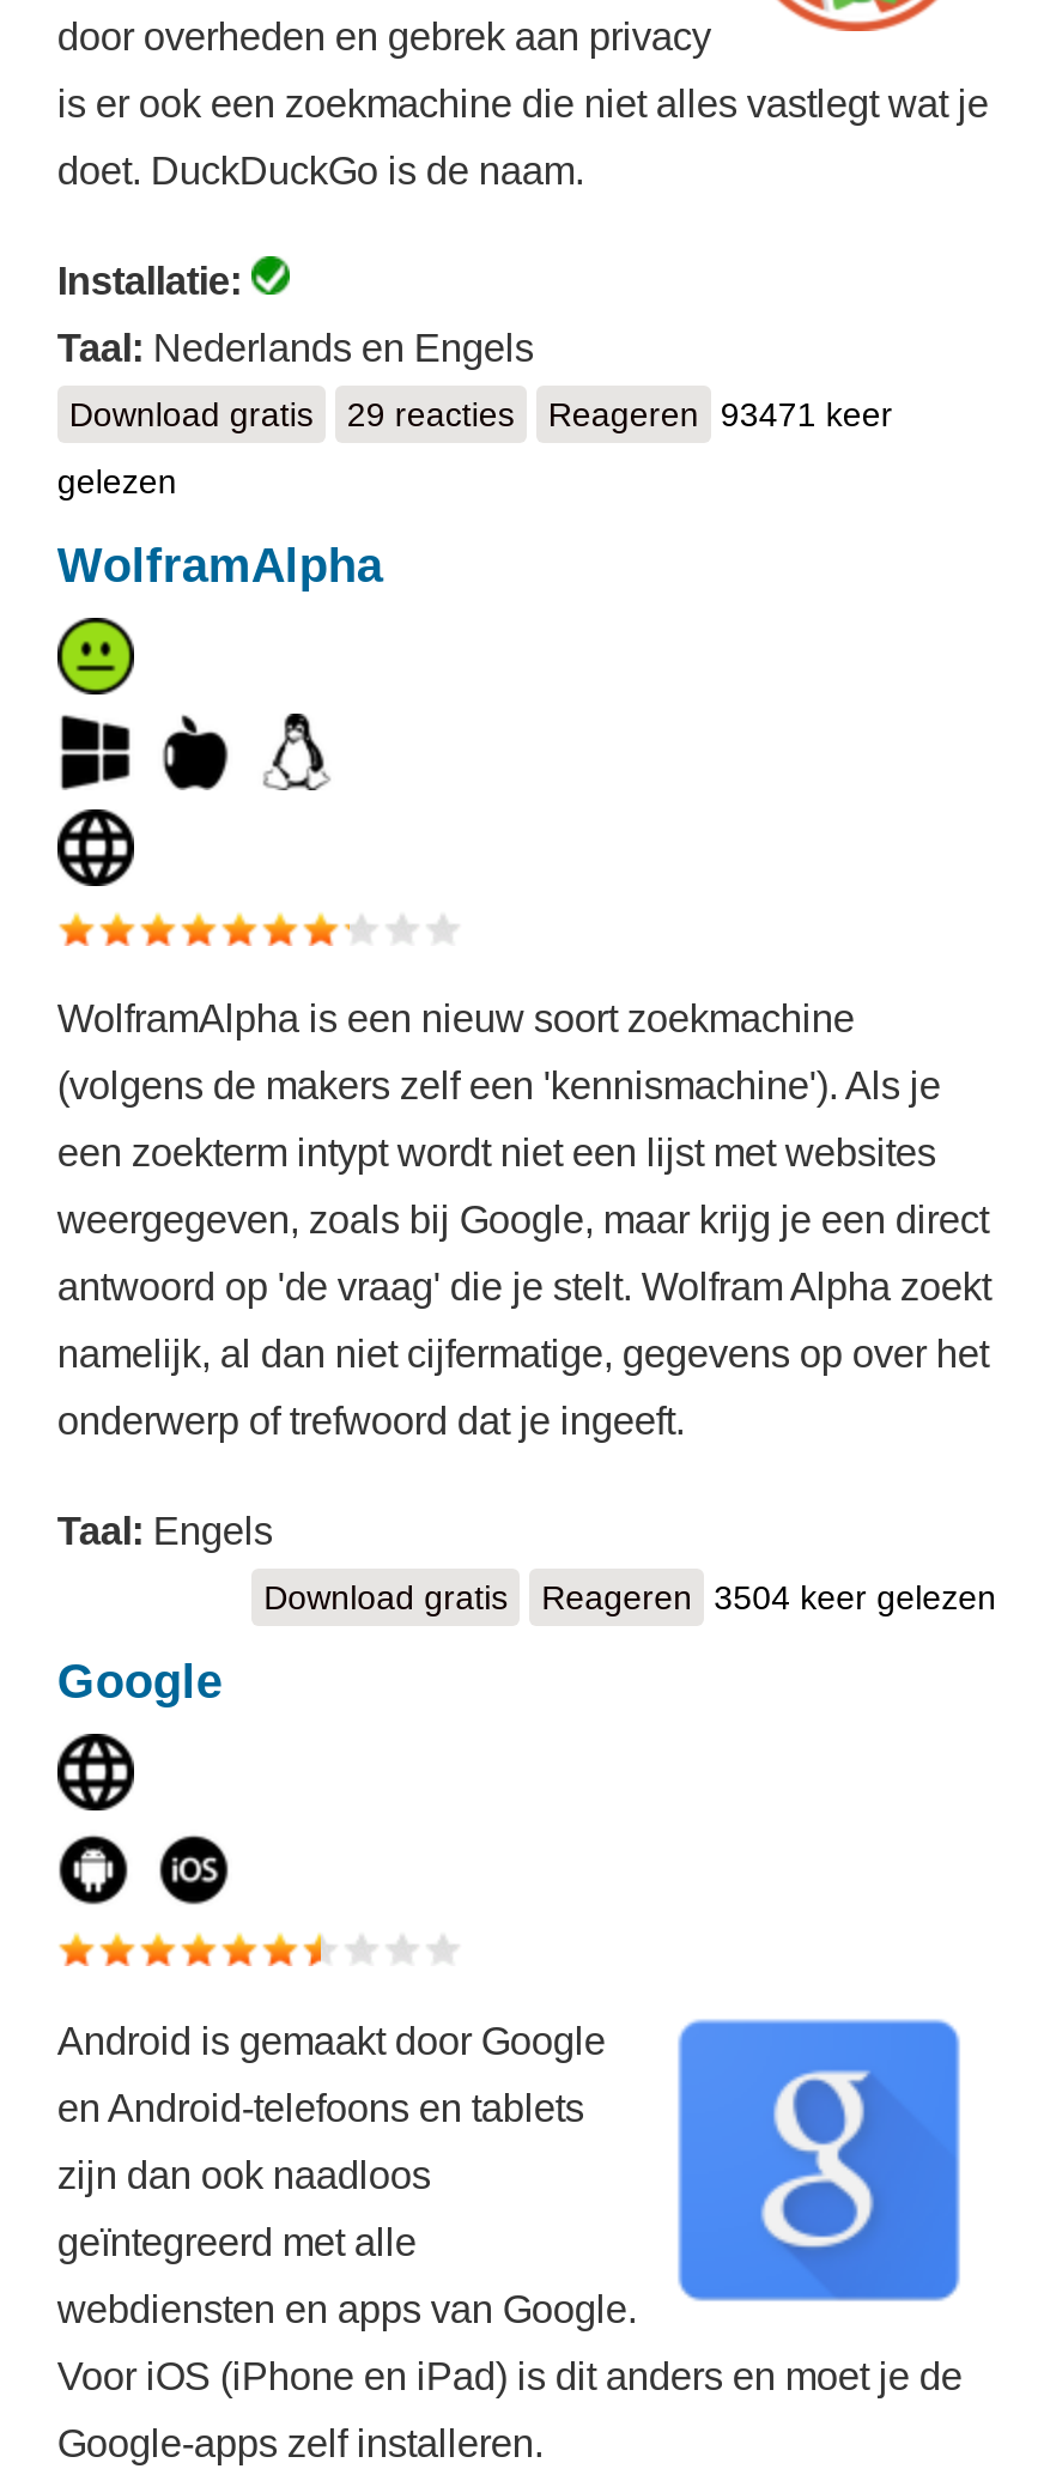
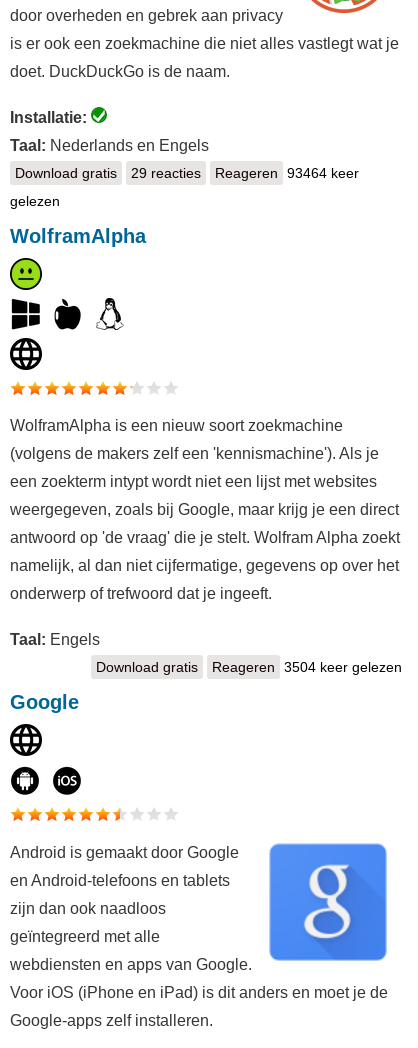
- Reageren 93471 keer
+ Reageren 93464 keer
